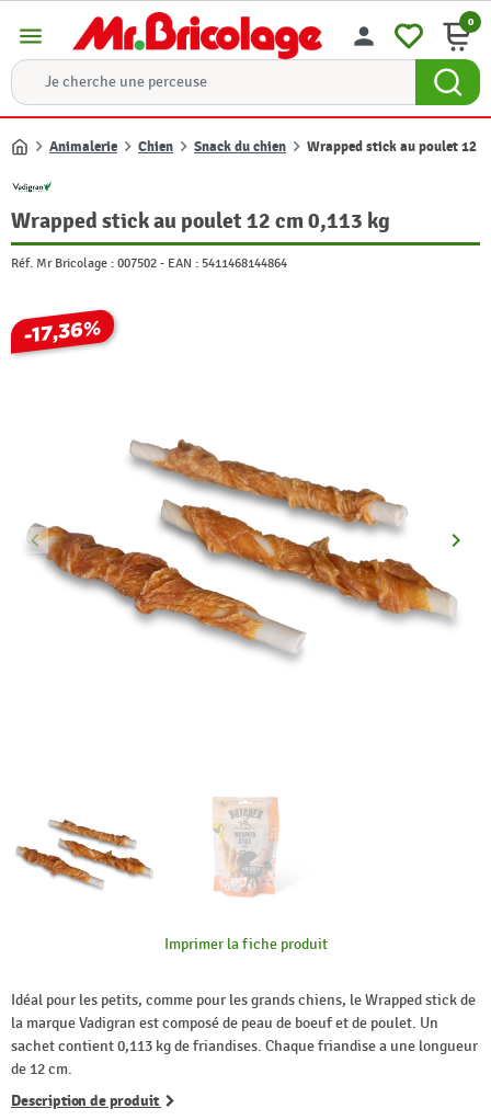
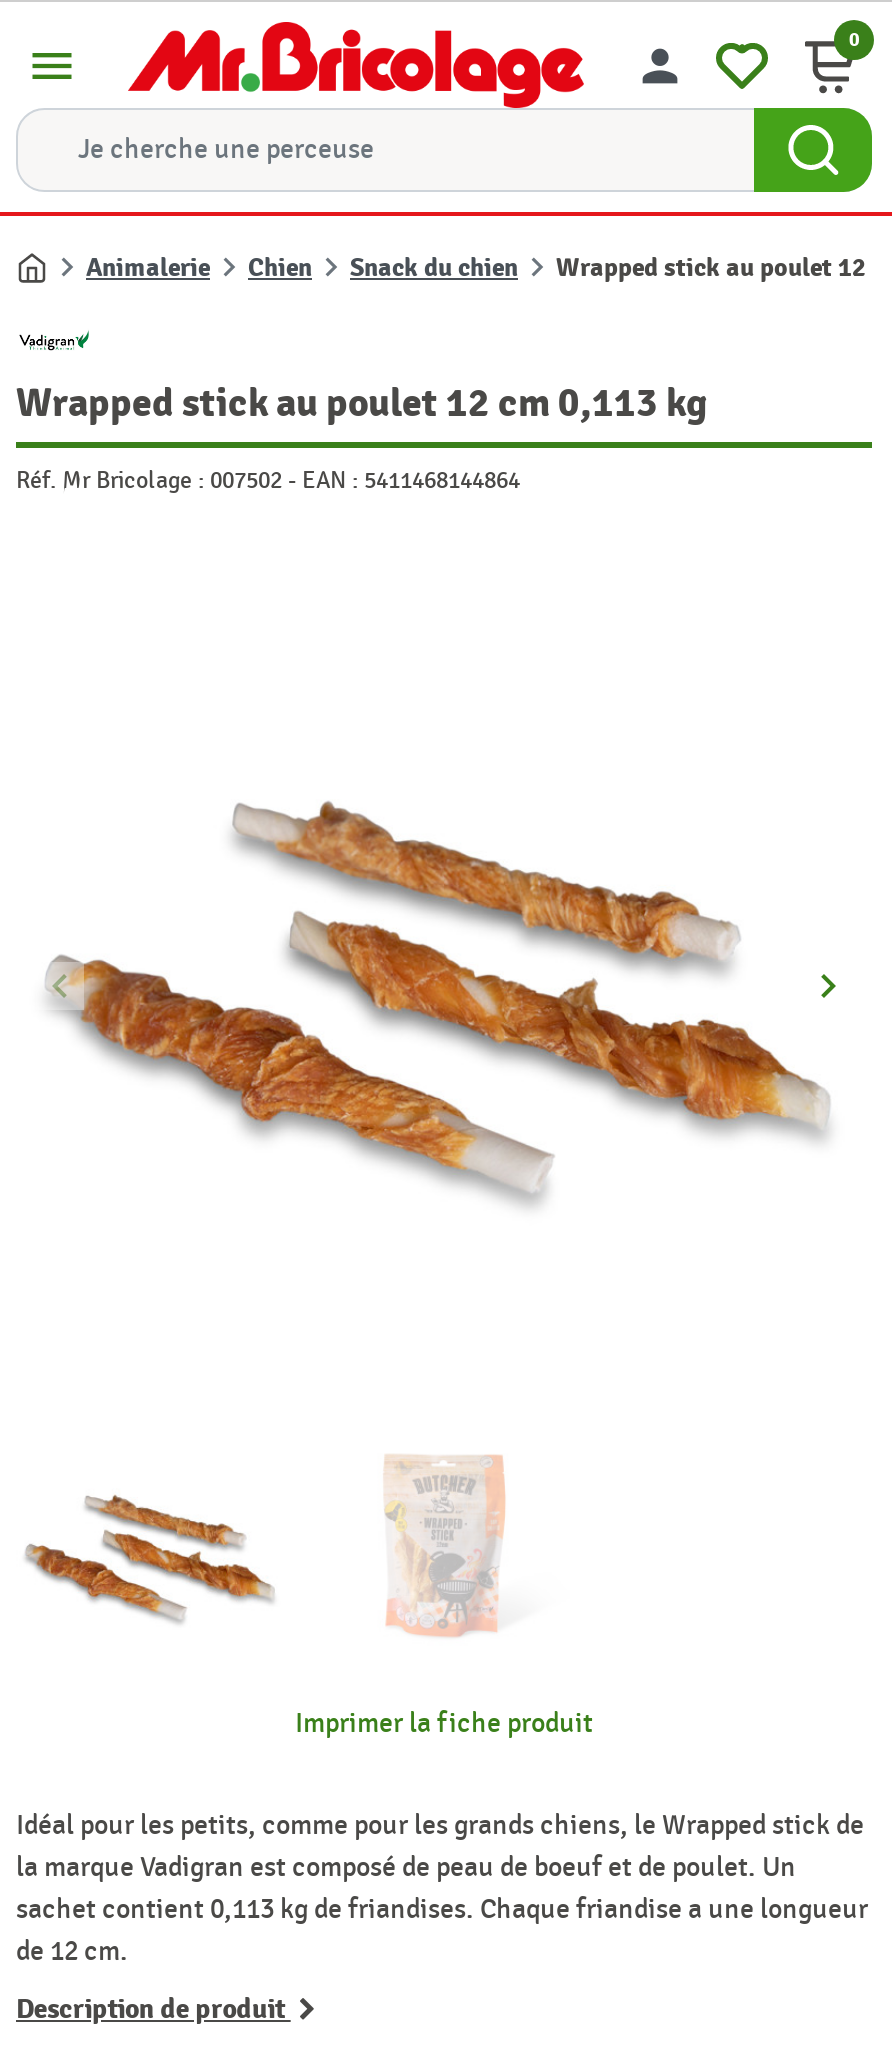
- -17,36%
